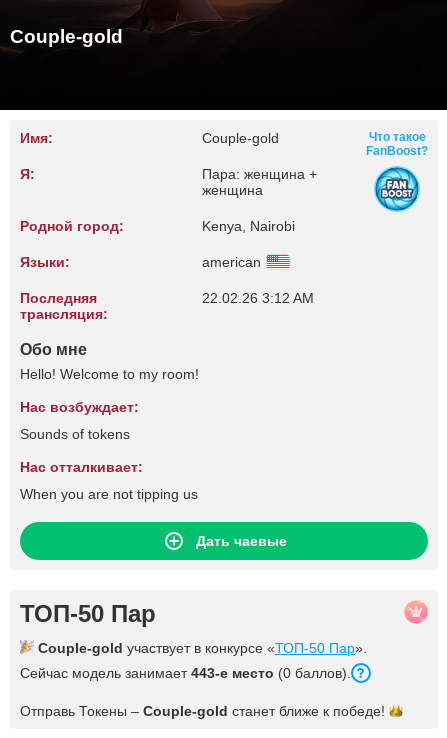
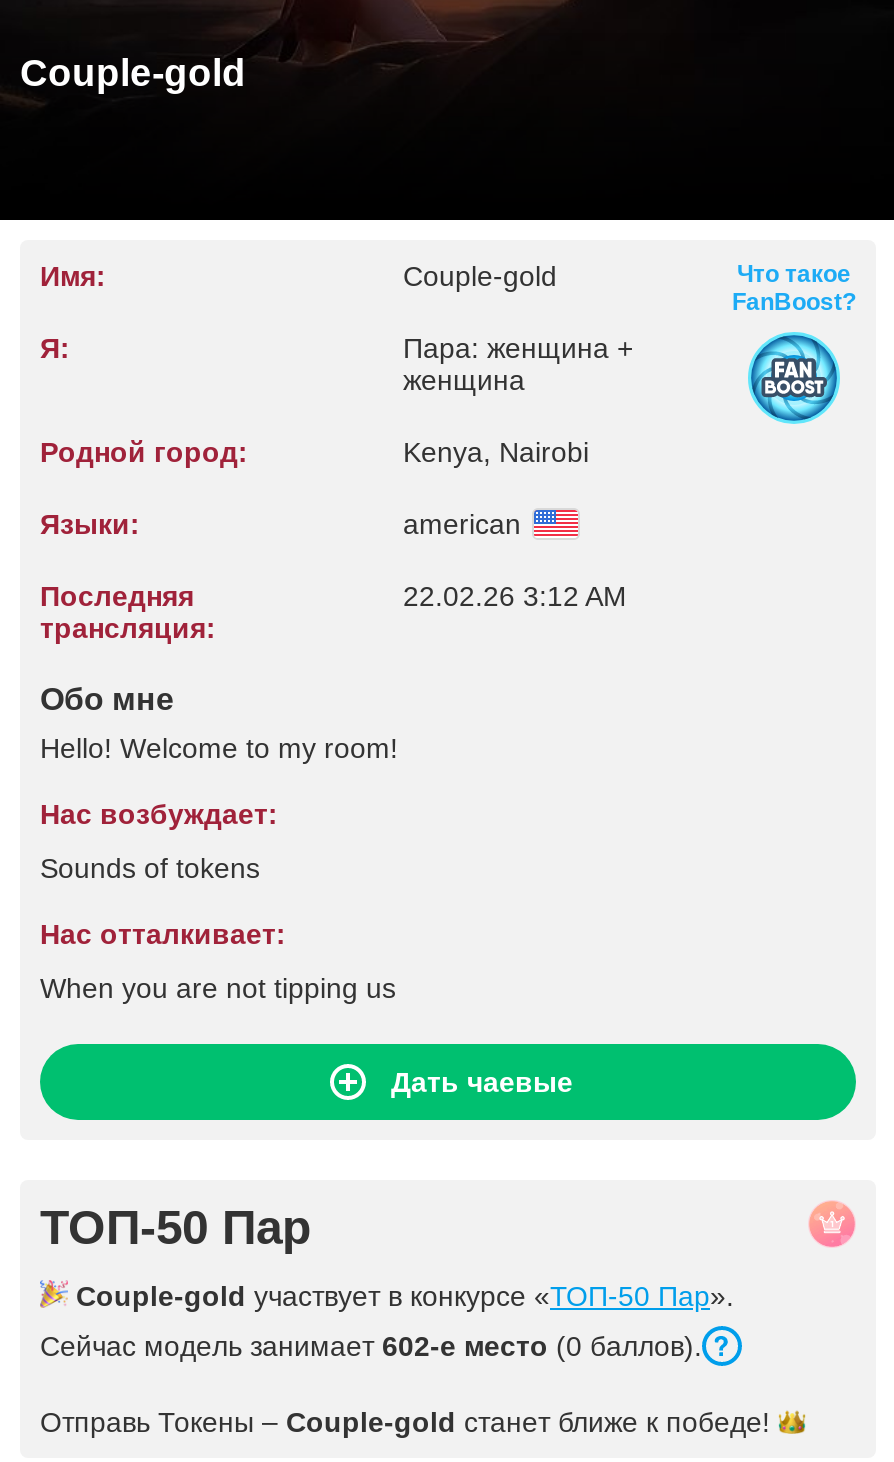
- Сейчас модель занимает 443-е место (0 баллов).
+ Сейчас модель занимает 602-е место (0 баллов).
